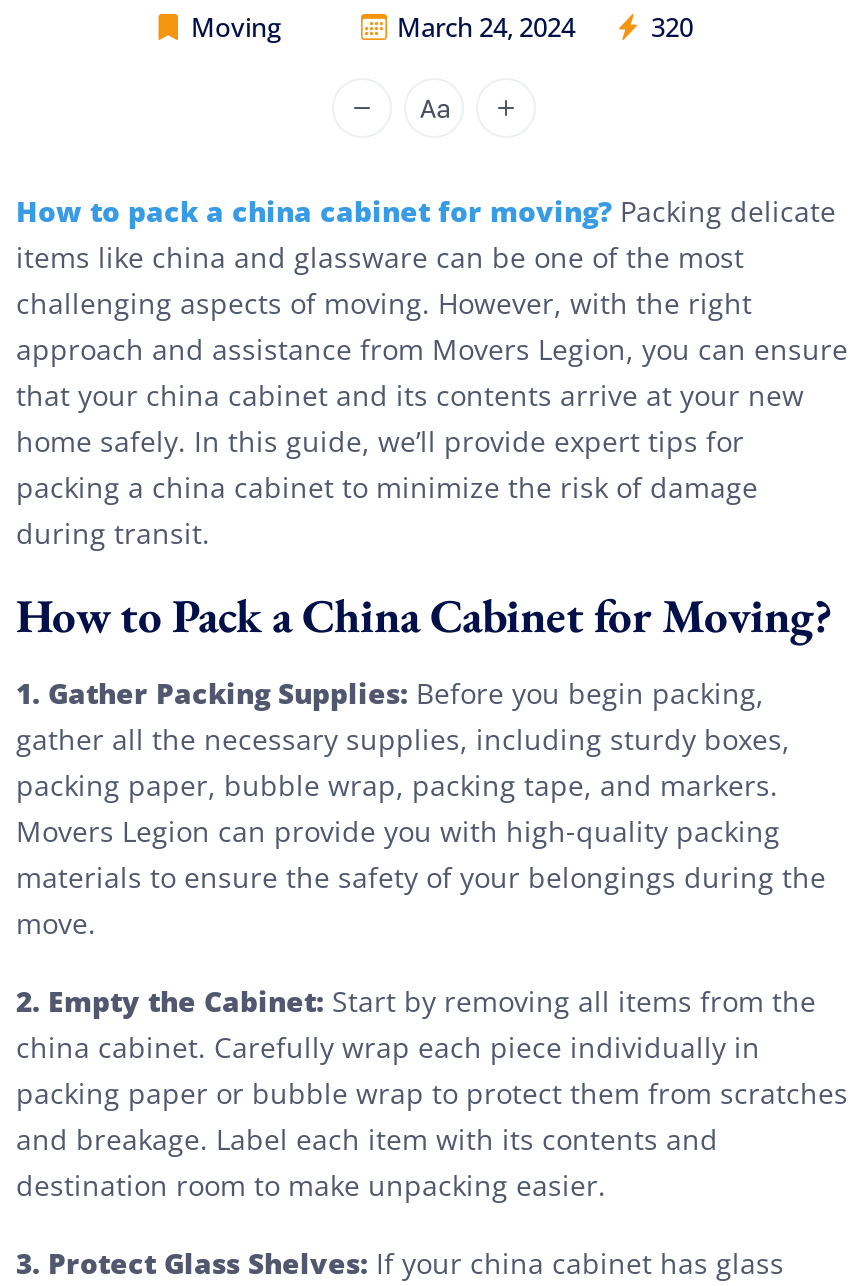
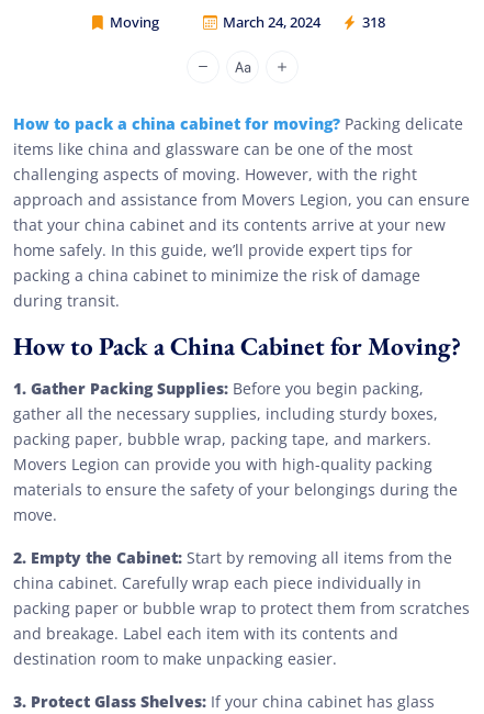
- 320
+ 318
